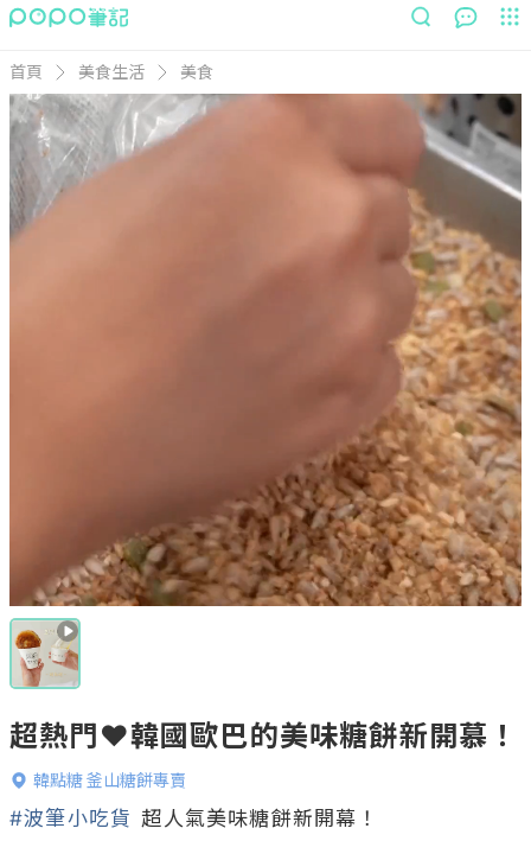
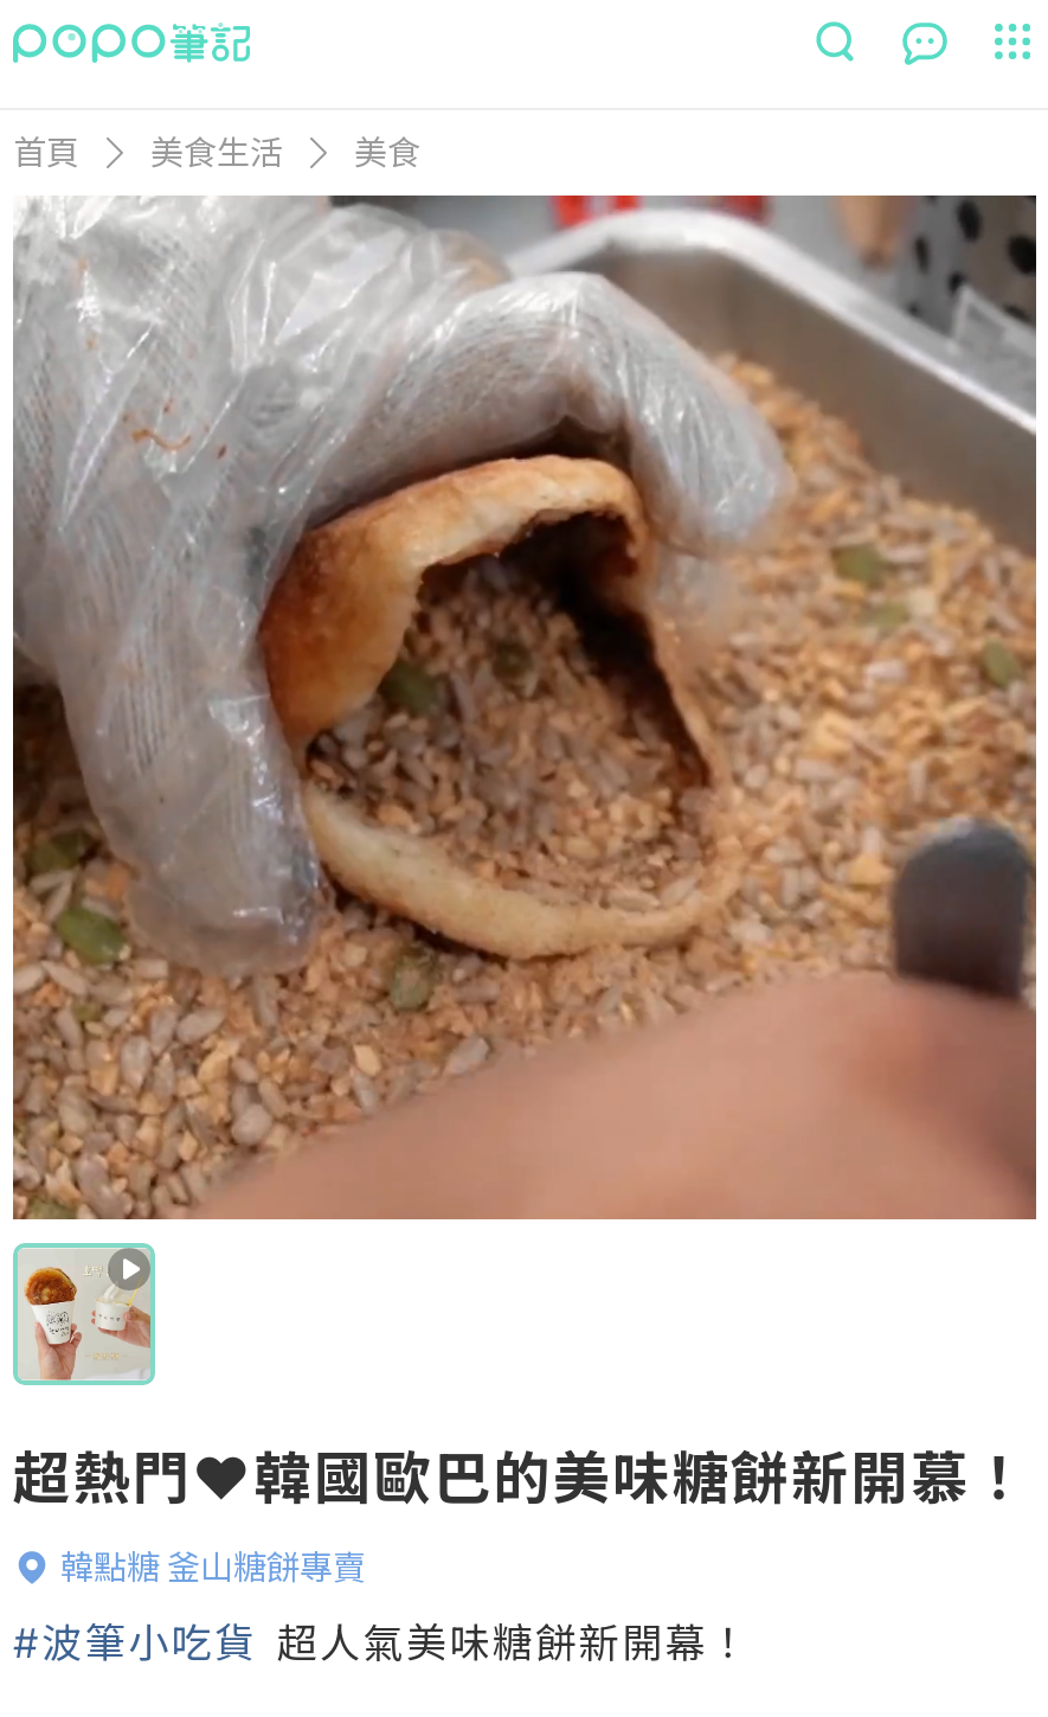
- [image]
+ [image]
